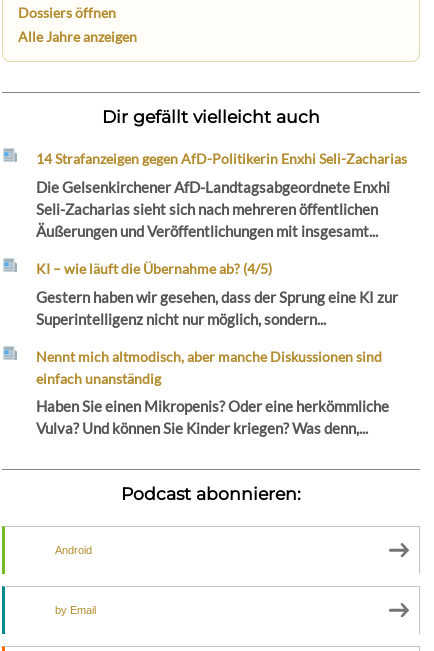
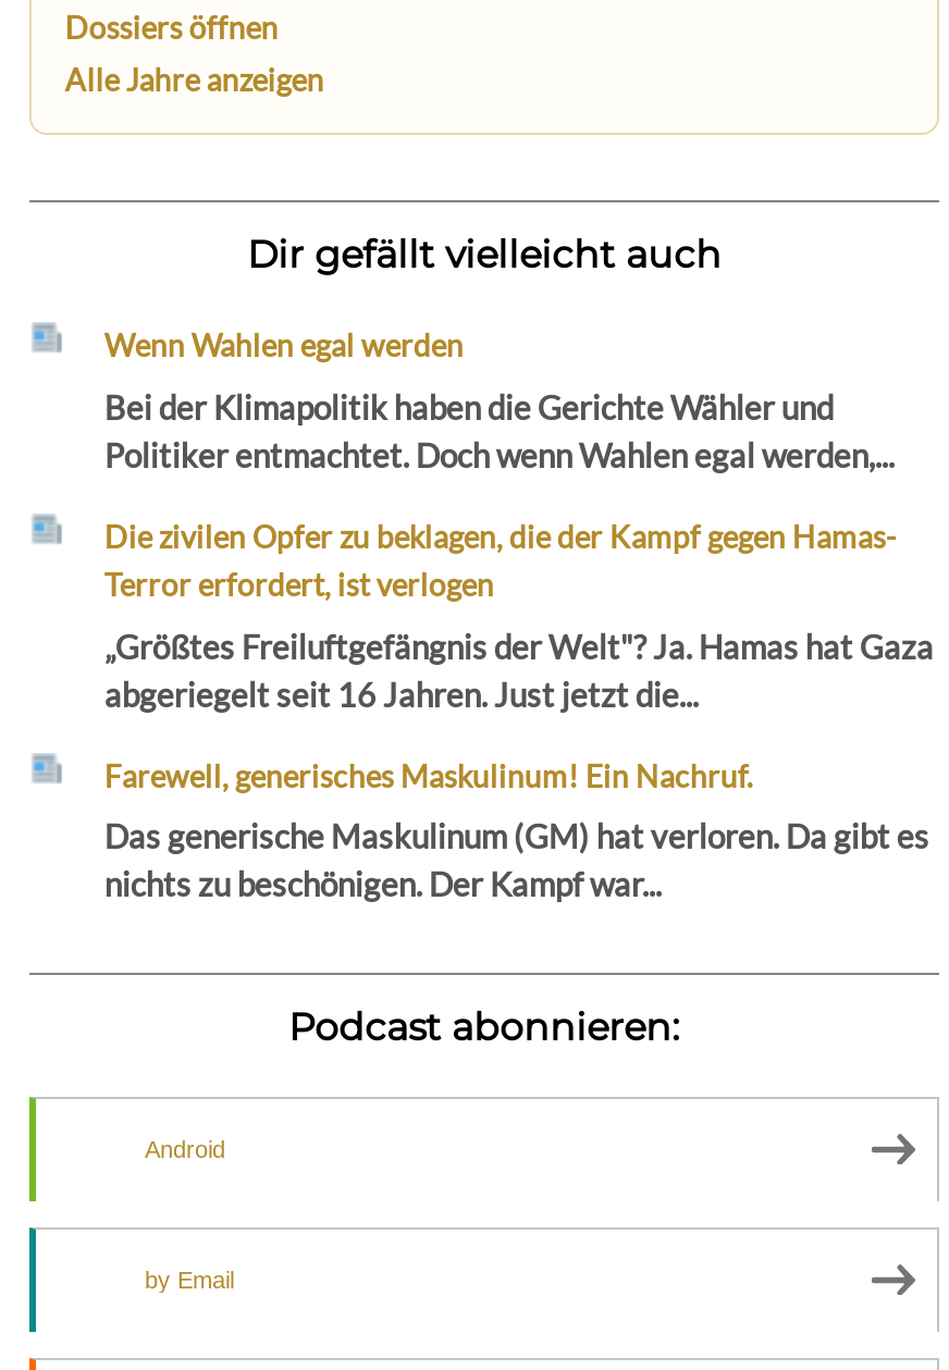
- 14 Strafanzeigen gegen AfD-Politikerin Enxhi Seli-Zacharias
+ Wenn Wahlen egal werden

- Die Gelsenkirchener AfD-Landtagsabgeordnete Enxhi
- Seli-Zacharias sieht sich nach mehreren öffentlichen
- Äußerungen und Veröffentlichungen mit insgesamt...
+ Bei der Klimapolitik haben die Gerichte Wähler und
+ Politiker entmachtet. Doch wenn Wahlen egal werden,...

- KI – wie läuft die Übernahme ab? (4/5)
+ Die zivilen Opfer zu beklagen, die der Kampf gegen Hamas-
+ Terror erfordert, ist verlogen

- Gestern haben wir gesehen, dass der Sprung eine KI zur
- Superintelligenz nicht nur möglich, sondern...
+ „Größtes Freiluftgefängnis der Welt"? Ja. Hamas hat Gaza
+ abgeriegelt seit 16 Jahren. Just jetzt die...

- Nennt mich altmodisch, aber manche Diskussionen sind
- einfach unanständig
+ Farewell, generisches Maskulinum! Ein Nachruf.

- Haben Sie einen Mikropenis? Oder eine herkömmliche
- Vulva? Und können Sie Kinder kriegen? Was denn,...
+ Das generische Maskulinum (GM) hat verloren. Da gibt es
+ nichts zu beschönigen. Der Kampf war...
